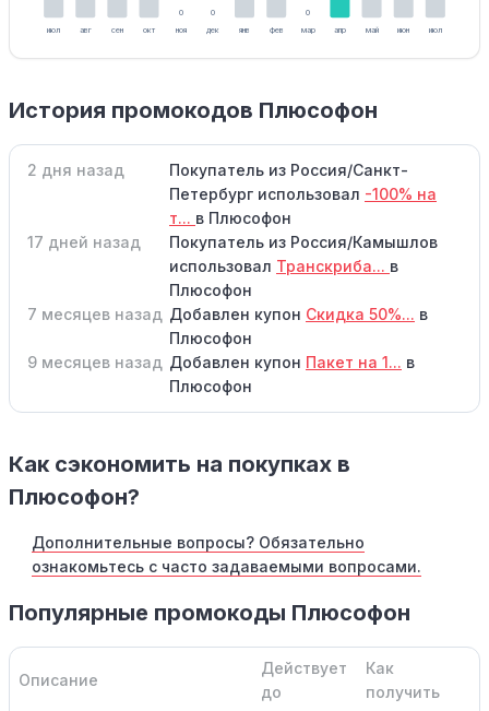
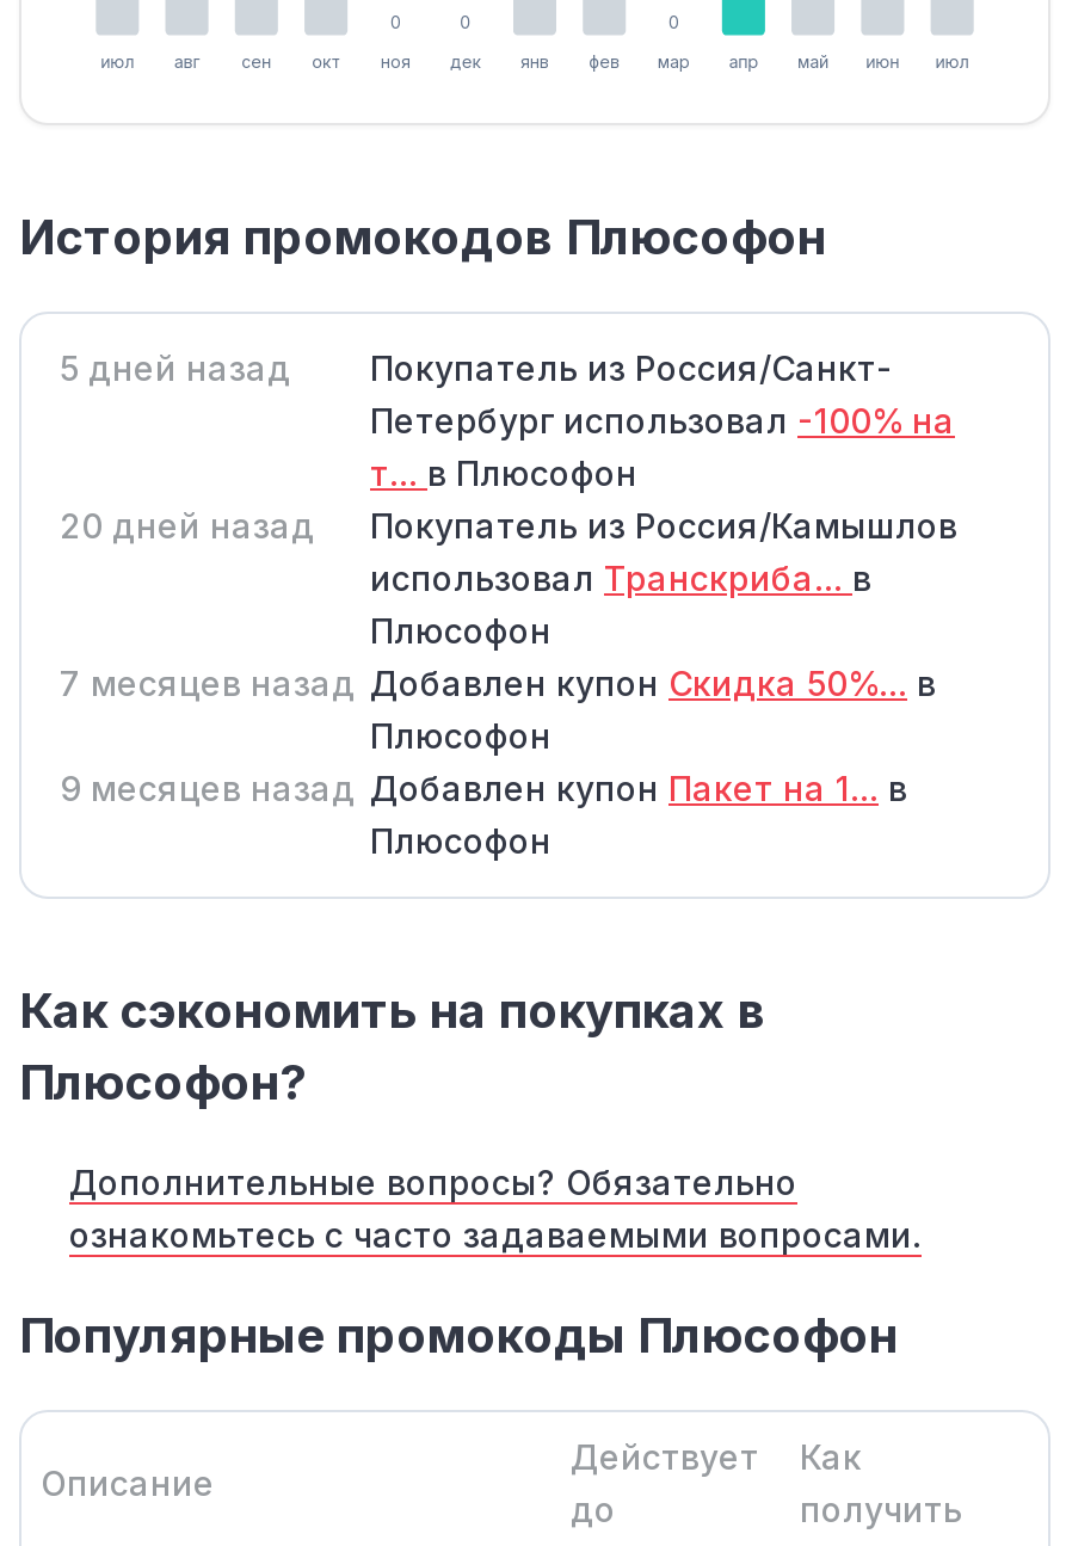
- 2 дня назад
+ 5 дней назад

- 17 дней назад Покупатель из Россия/Камышлов
+ 20 дней назад Покупатель из Россия/Камышлов
